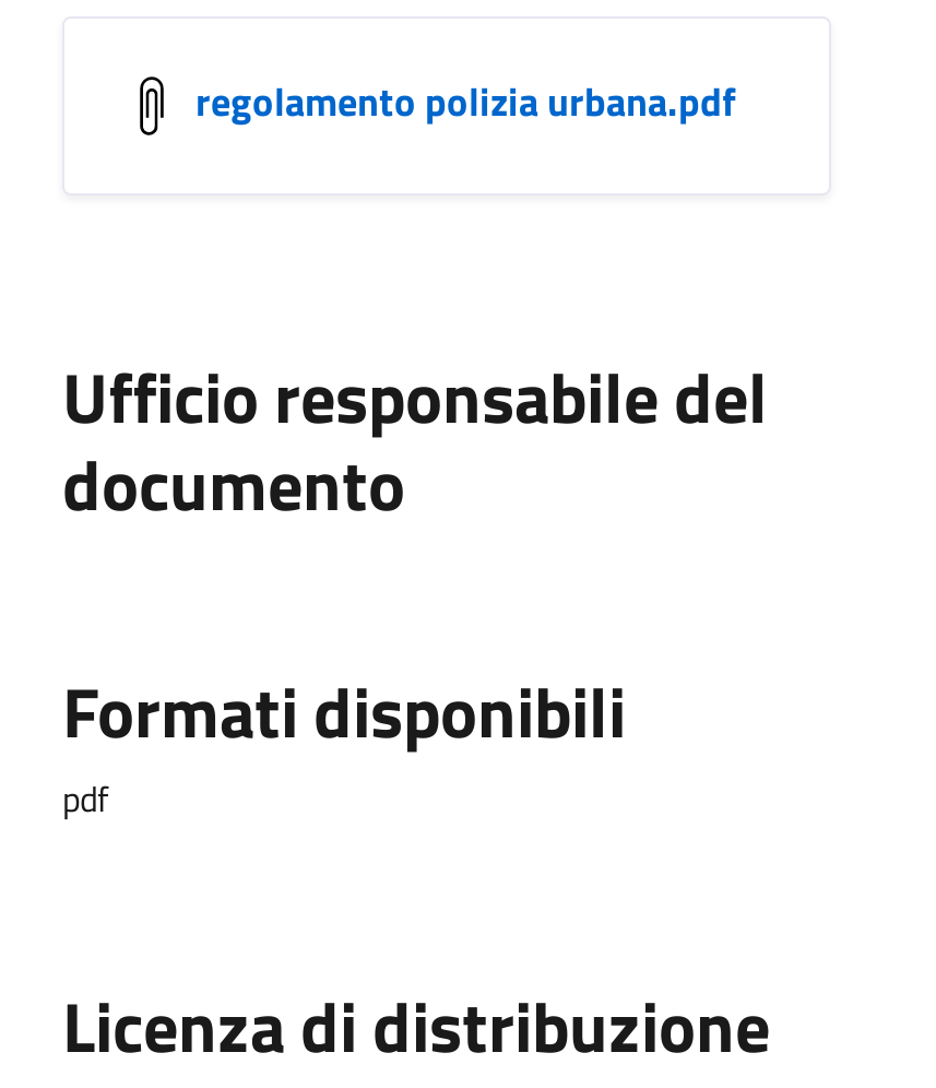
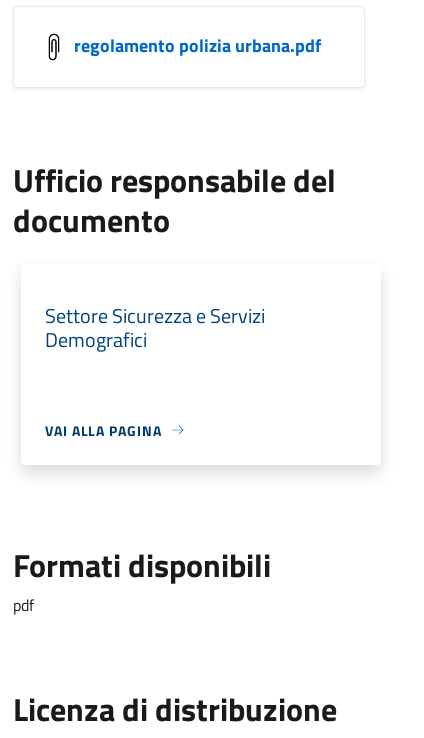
+ Settore Sicurezza e Servizi
+ Demografici
+ VAI ALLA PAGINA
